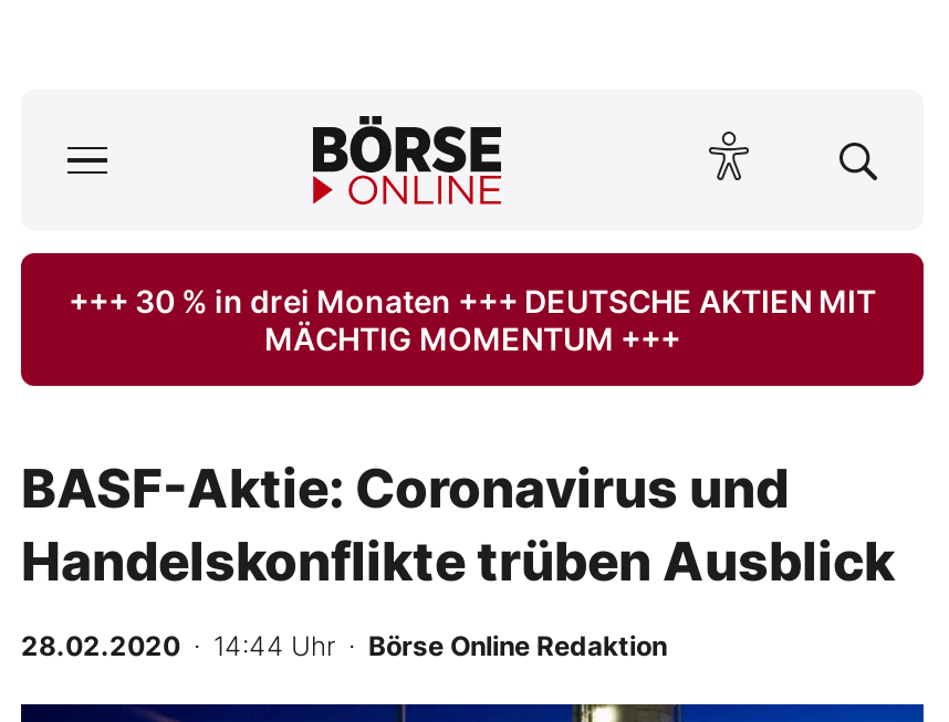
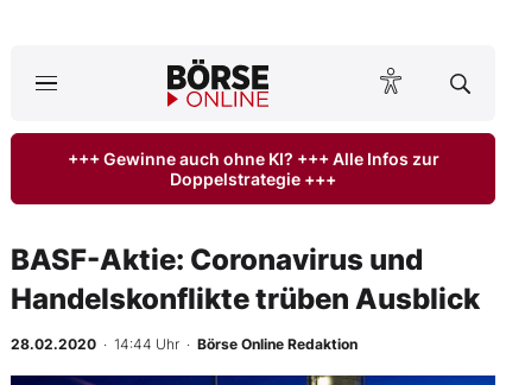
- +++ 30 % in drei Monaten +++ DEUTSCHE AKTIEN MIT
- MÄCHTIG MOMENTUM +++
+ +++ Gewinne auch ohne KI? +++ Alle Infos zur
+ Doppelstrategie +++
